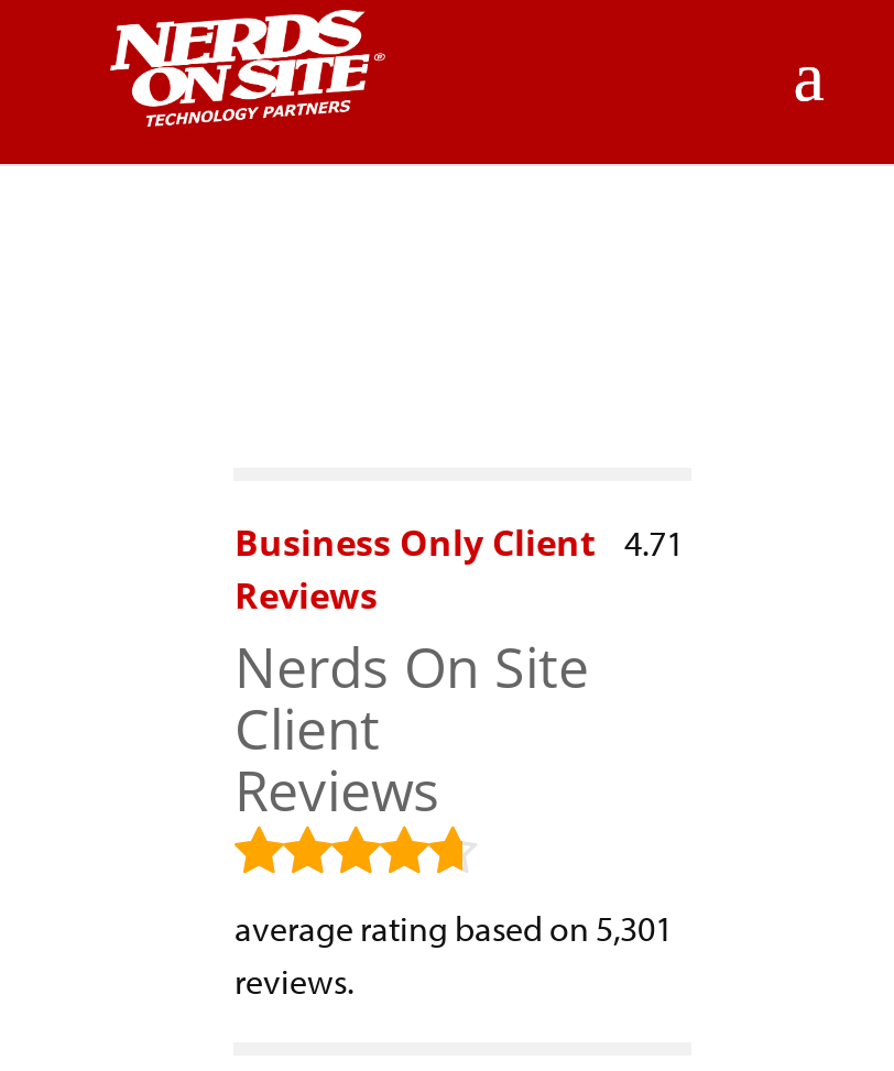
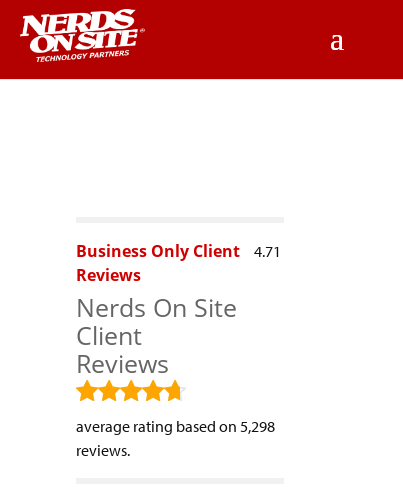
- average rating based on 5,301
+ average rating based on 5,298
